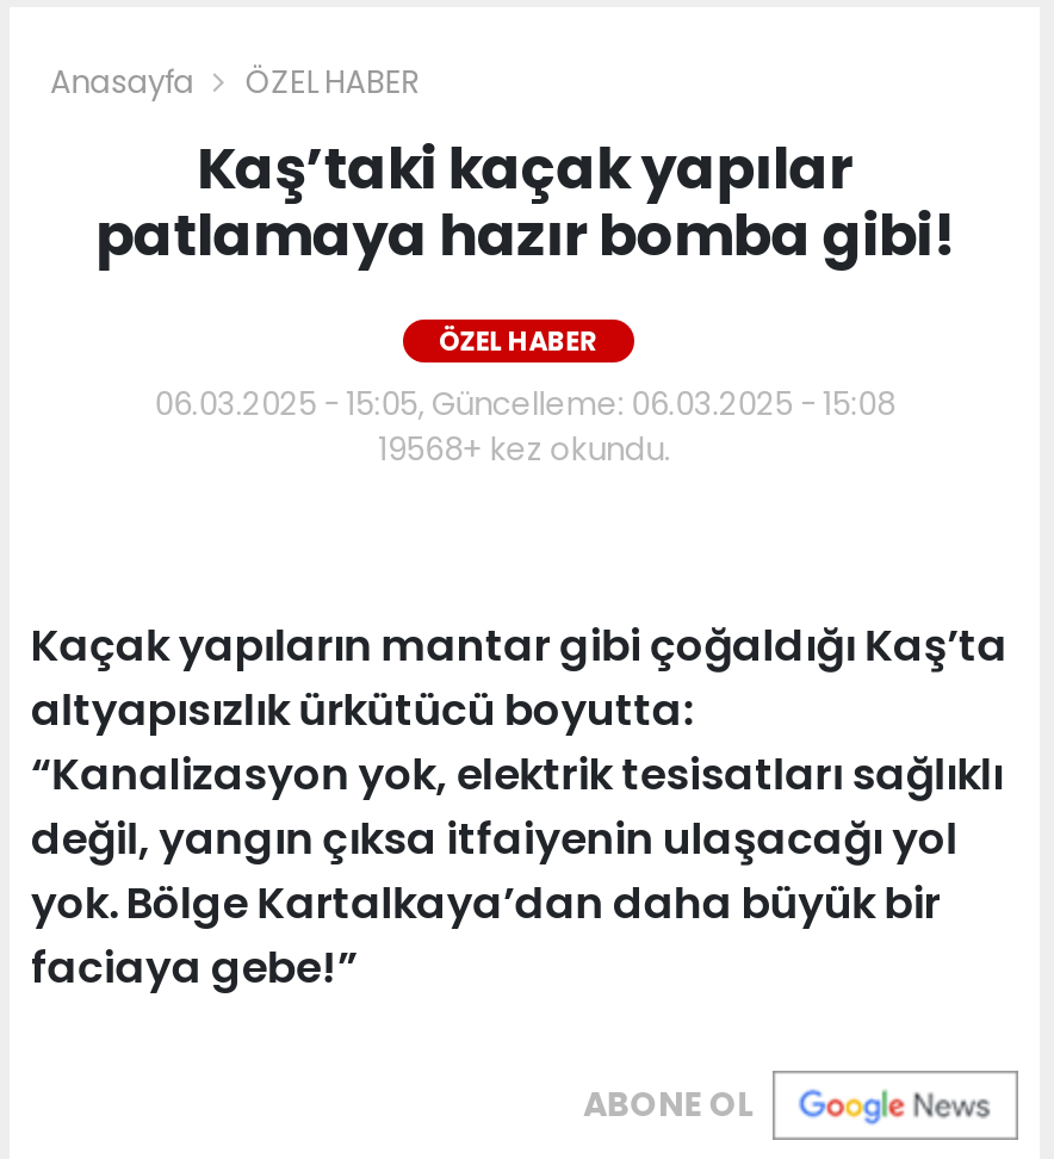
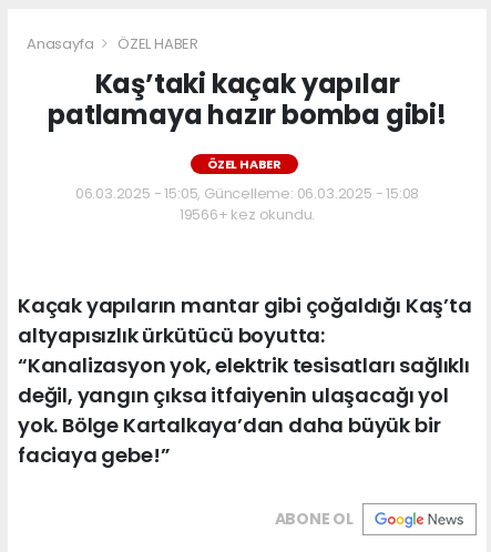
- 19568+ kez okundu.
+ 19566+ kez okundu.
